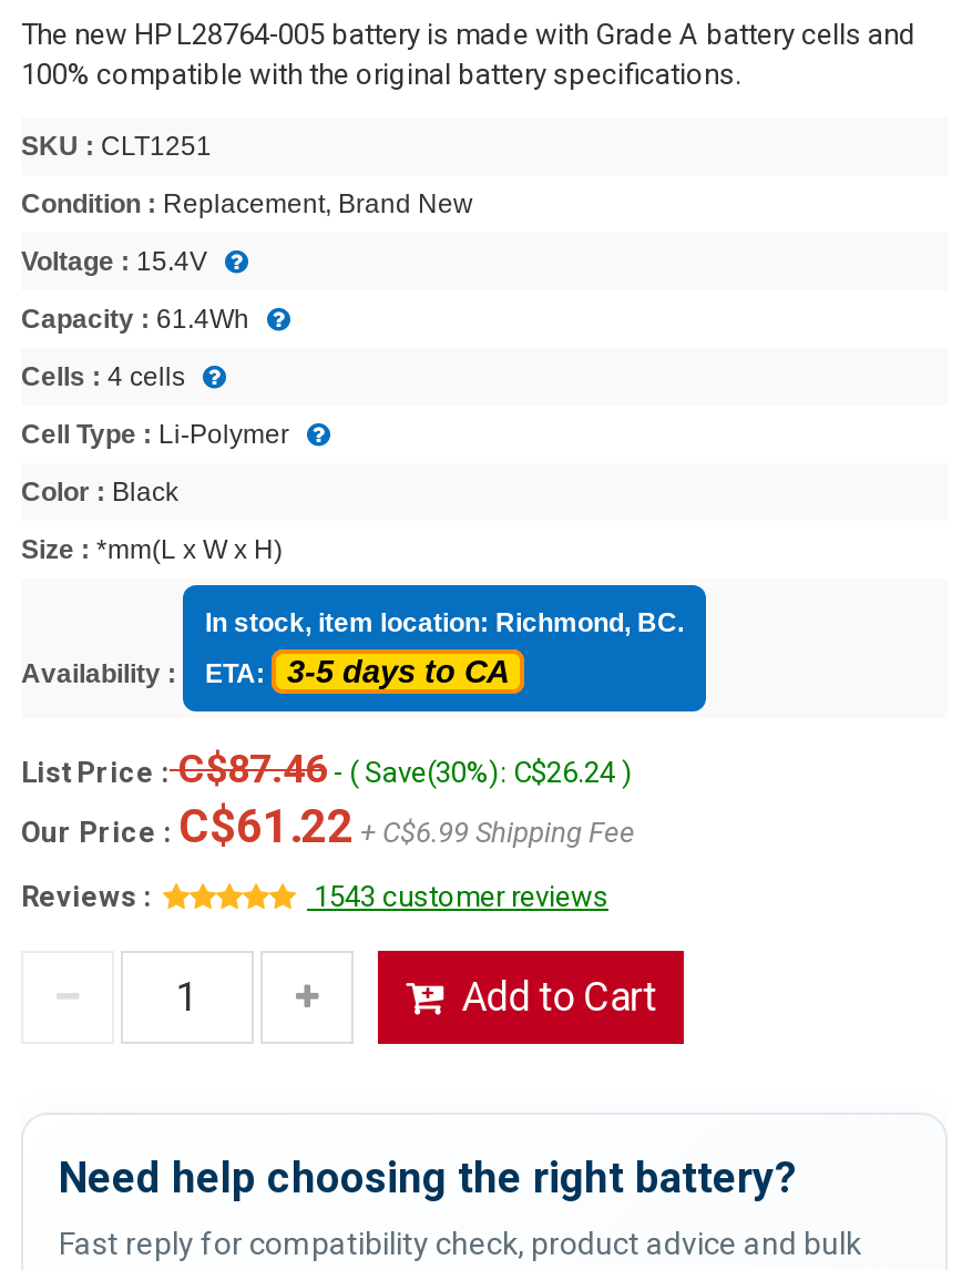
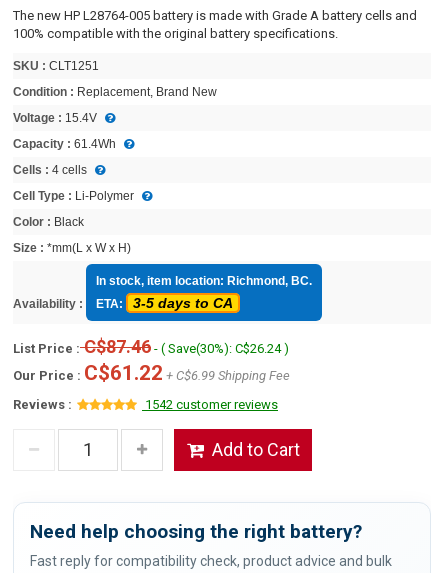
- 1543 customer reviews
+ 1542 customer reviews
